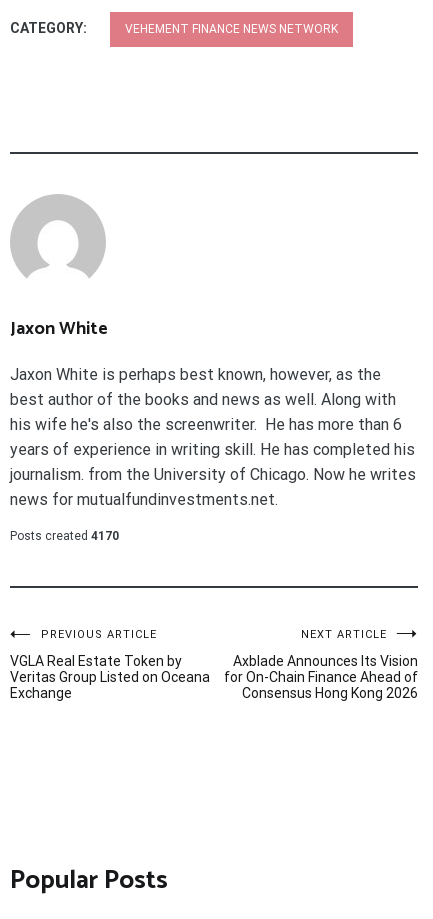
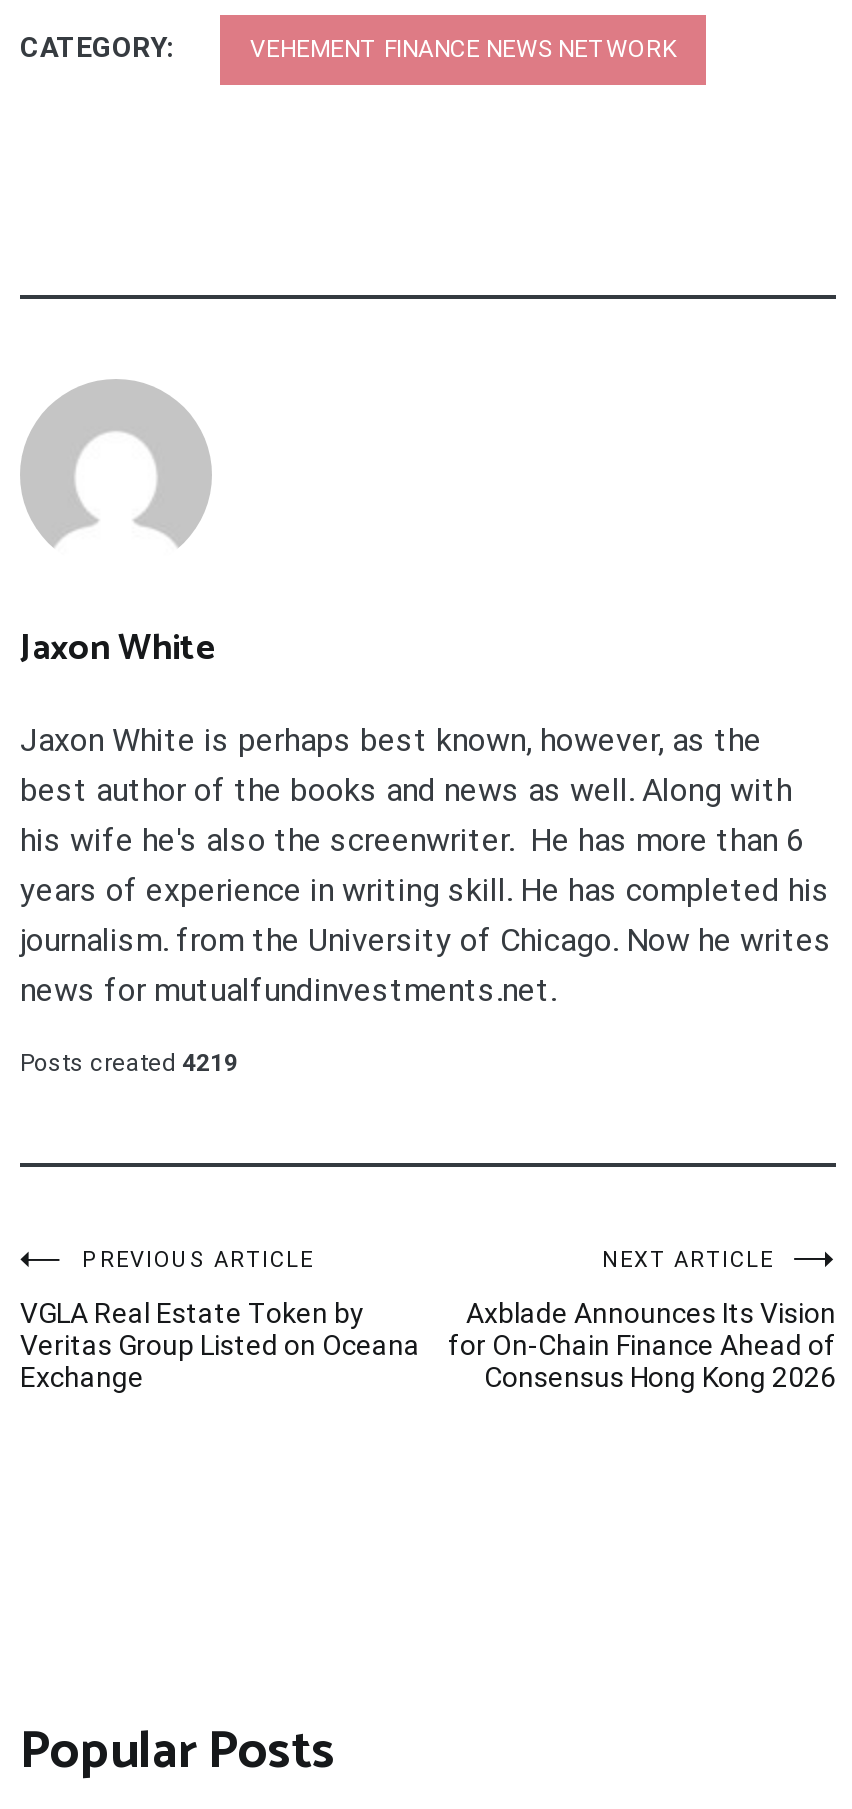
- Posts created 4170
+ Posts created 4219
